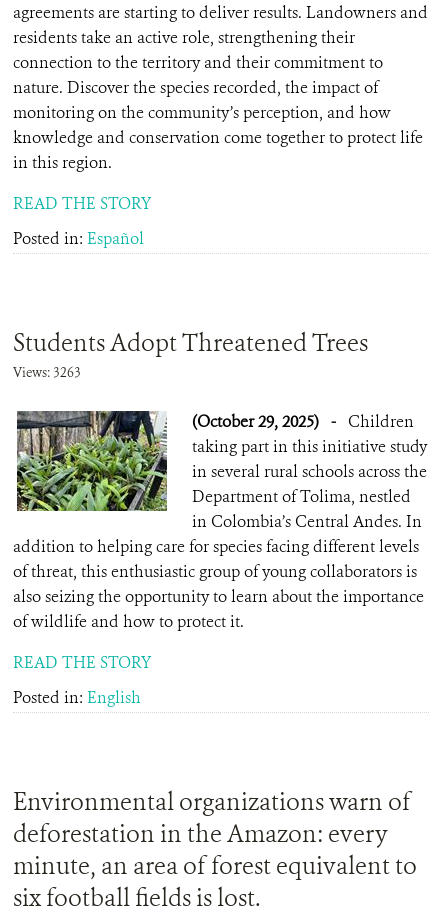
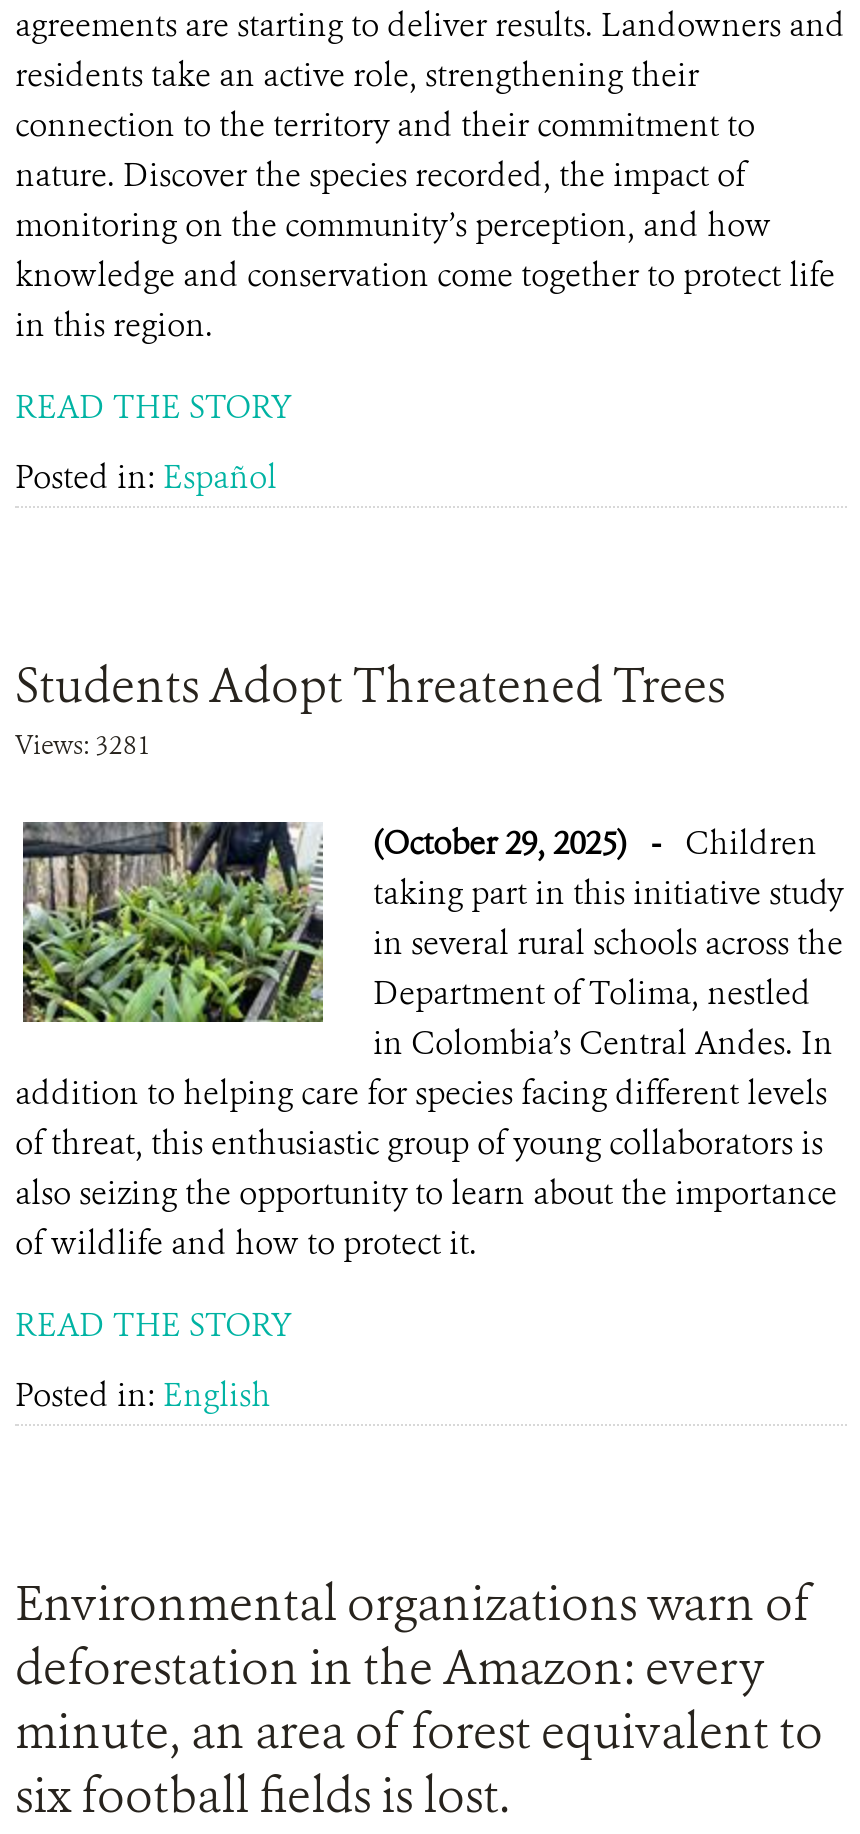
- Views: 3263
+ Views: 3281
